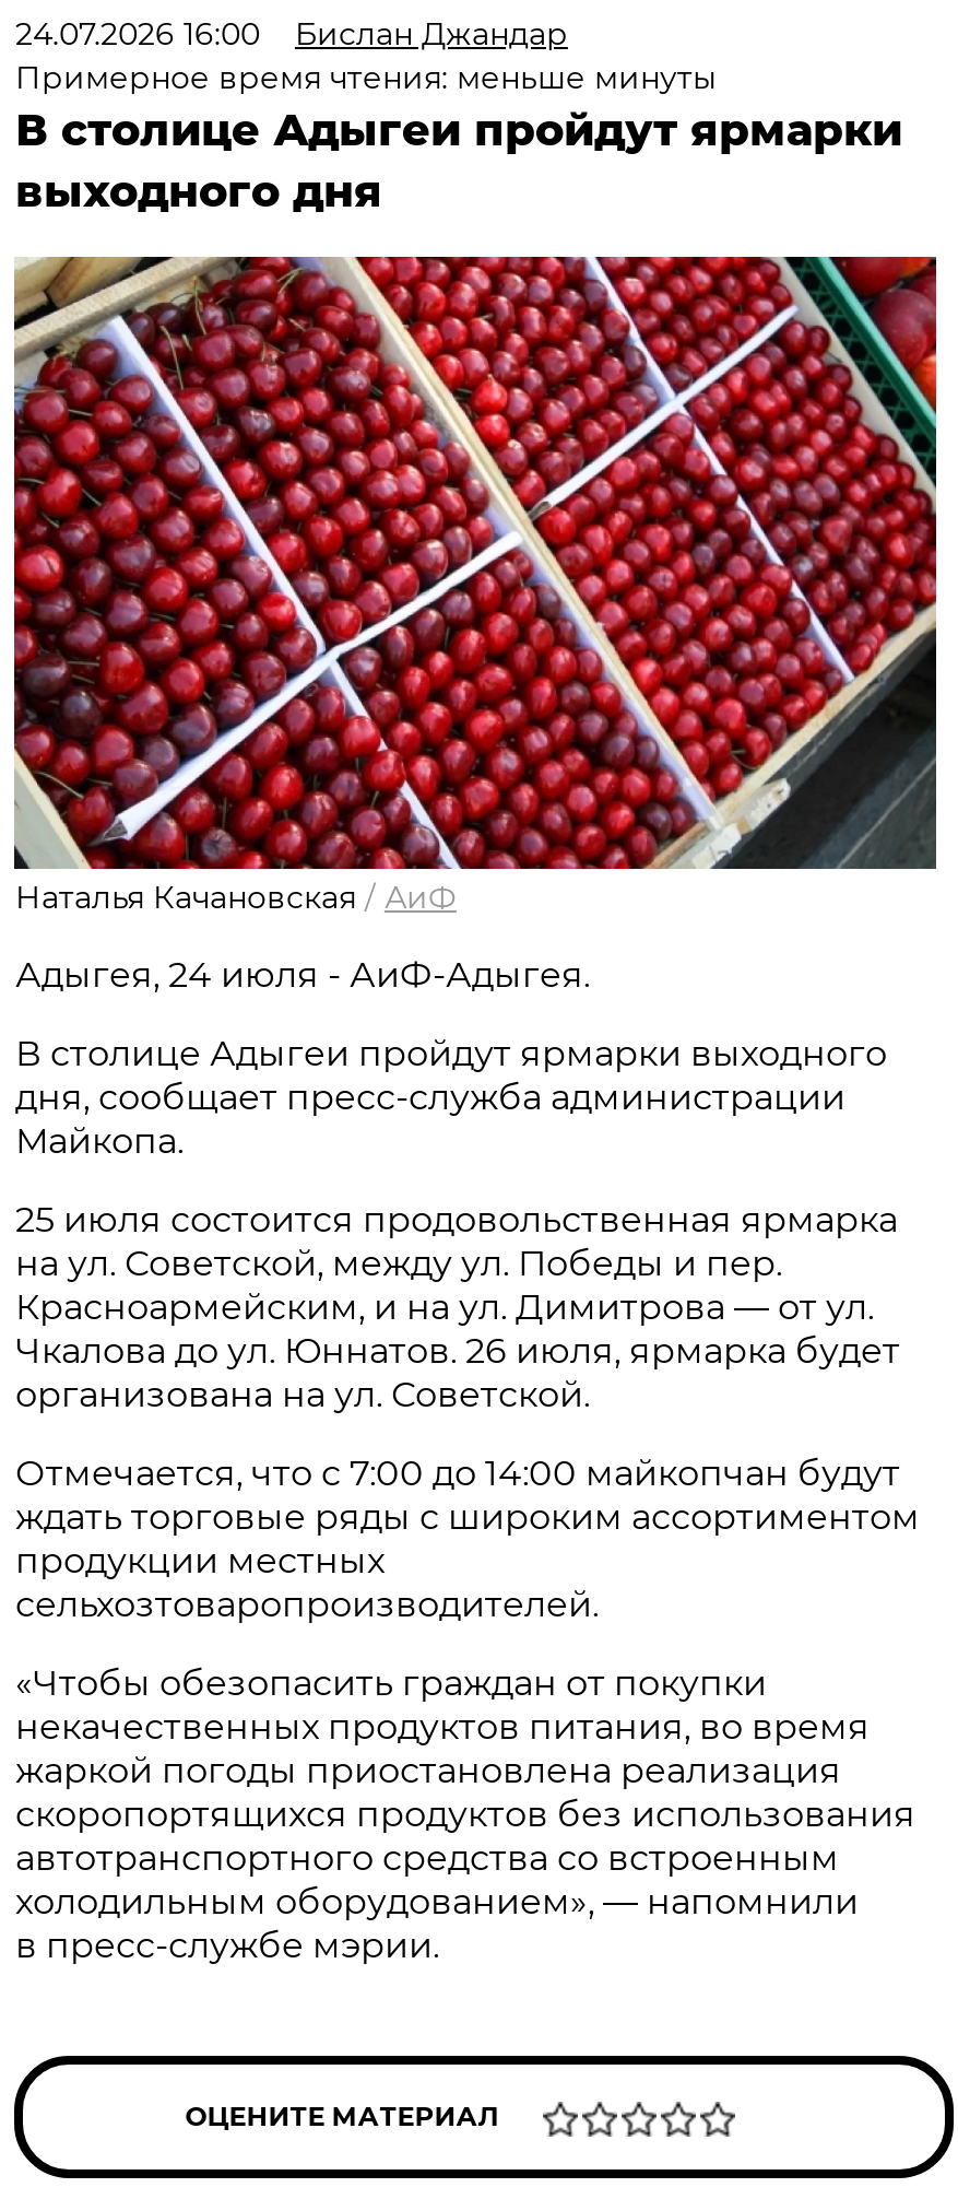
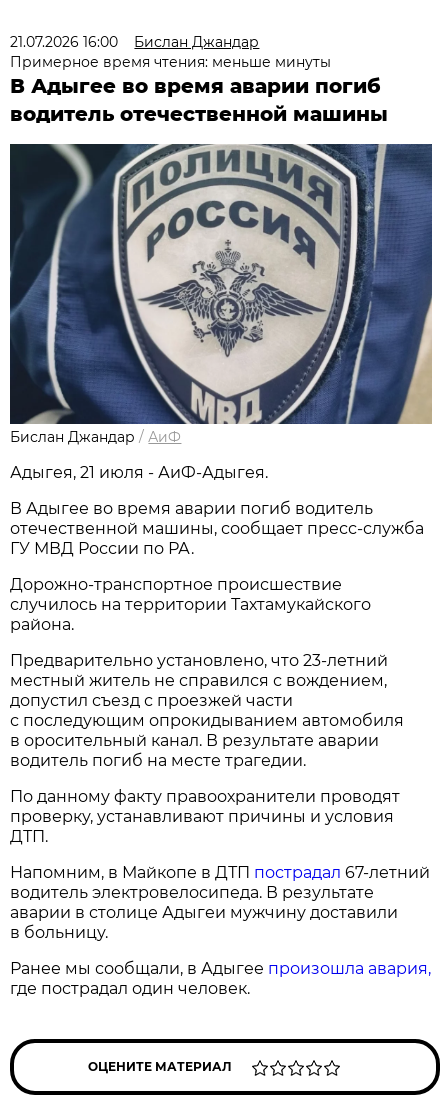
- 24.07.2026 16:00 Бислан Джандар
+ 21.07.2026 16:00 Бислан Джандар

- В столице Адыгеи пройдут ярмарки
- выходного дня
+ В Адыгее во время аварии погиб
+ водитель отечественной машины

- [image]
- Наталья Качановская / АиФ
- Адыгея, 24 июля - АиФ-Адыгея.
- В столице Адыгеи пройдут ярмарки выходного
- дня, сообщает пресс-служба администрации
- Майкопа.
- 25 июля состоится продовольственная ярмарка
- на ул. Советской, между ул. Победы и пер.
- Красноармейским, и на ул. Димитрова — от ул.
- Чкалова до ул. Юннатов. 26 июля, ярмарка будет
- организована на ул. Советской.
- Отмечается, что с 7:00 до 14:00 майкопчан будут
- ждать торговые ряды с широким ассортиментом
- продукции местных
- сельхозтоваропроизводителей.
- «Чтобы обезопасить граждан от покупки
- некачественных продуктов питания, во время
- жаркой погоды приостановлена реализация
- скоропортящихся продуктов без использования
- автотранспортного средства со встроенным
- холодильным оборудованием», — напомнили
- в пресс-службе мэрии.
+ [image]
+ Бислан Джандар / АиФ
+ Адыгея, 21 июля - АиФ-Адыгея.
+ В Адыгее во время аварии погиб водитель
+ отечественной машины, сообщает пресс-служба
+ ГУ МВД России по РА.
+ Дорожно-транспортное происшествие
+ случилось на территории Тахтамукайского
+ района.
+ Предварительно установлено, что 23-летний
+ местный житель не справился с вождением,
+ допустил съезд с проезжей части
+ с последующим опрокидыванием автомобиля
+ в оросительный канал. В результате аварии
+ водитель погиб на месте трагедии.
+ По данному факту правоохранители проводят
+ проверку, устанавливают причины и условия
+ ДТП.
+ Напомним, в Майкопе в ДТП пострадал 67-летний
+ водитель электровелосипеда. В результате
+ аварии в столице Адыгеи мужчину доставили
+ в больницу.
+ Ранее мы сообщали, в Адыгее произошла авария,
+ где пострадал один человек.
